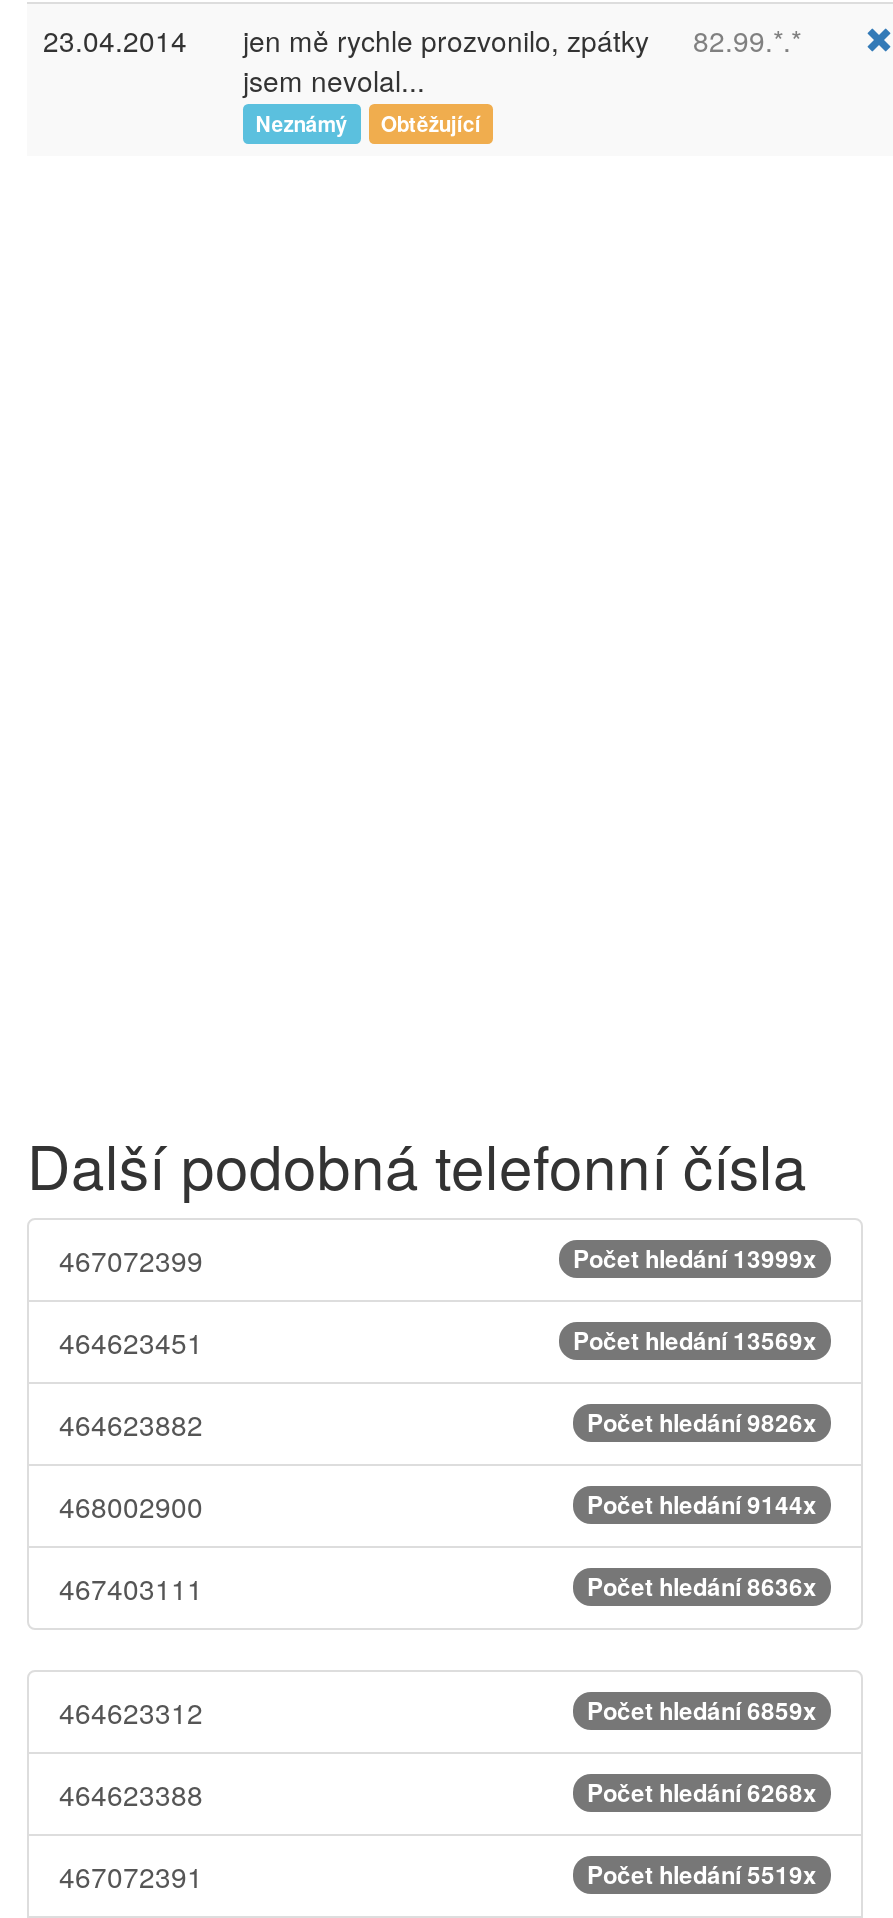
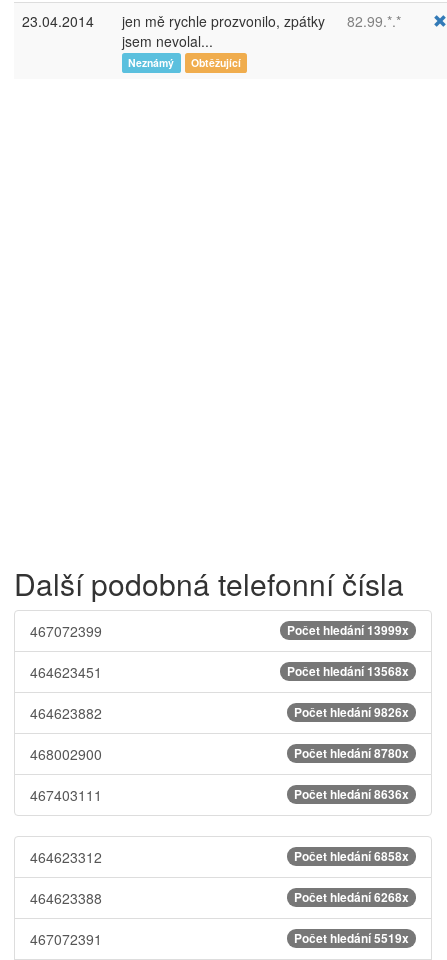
- Počet hledání 13569x
+ Počet hledání 13568x

- Počet hledání 9144x
+ Počet hledání 8780x

- Počet hledání 6859x
+ Počet hledání 6858x
